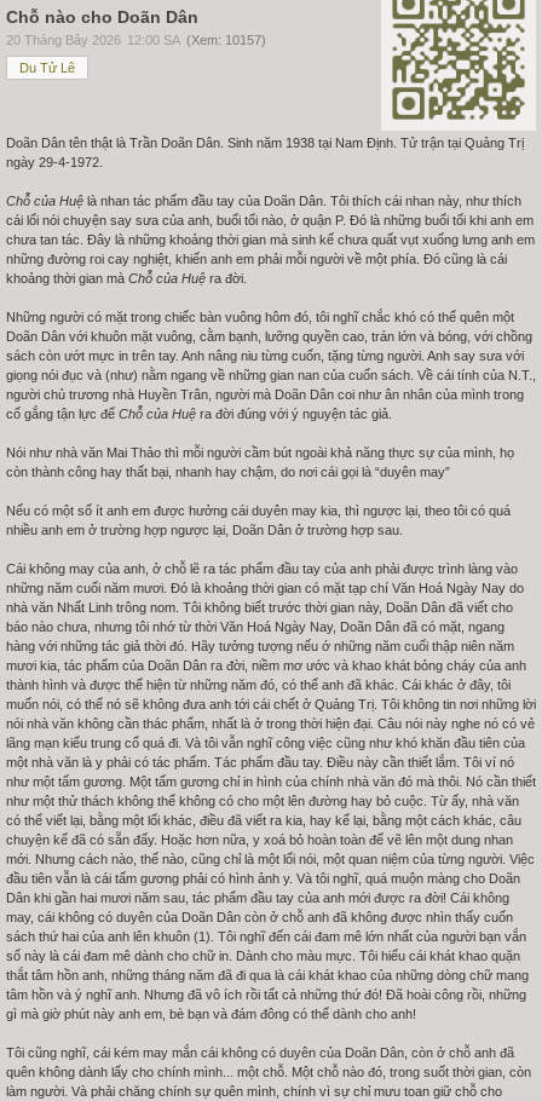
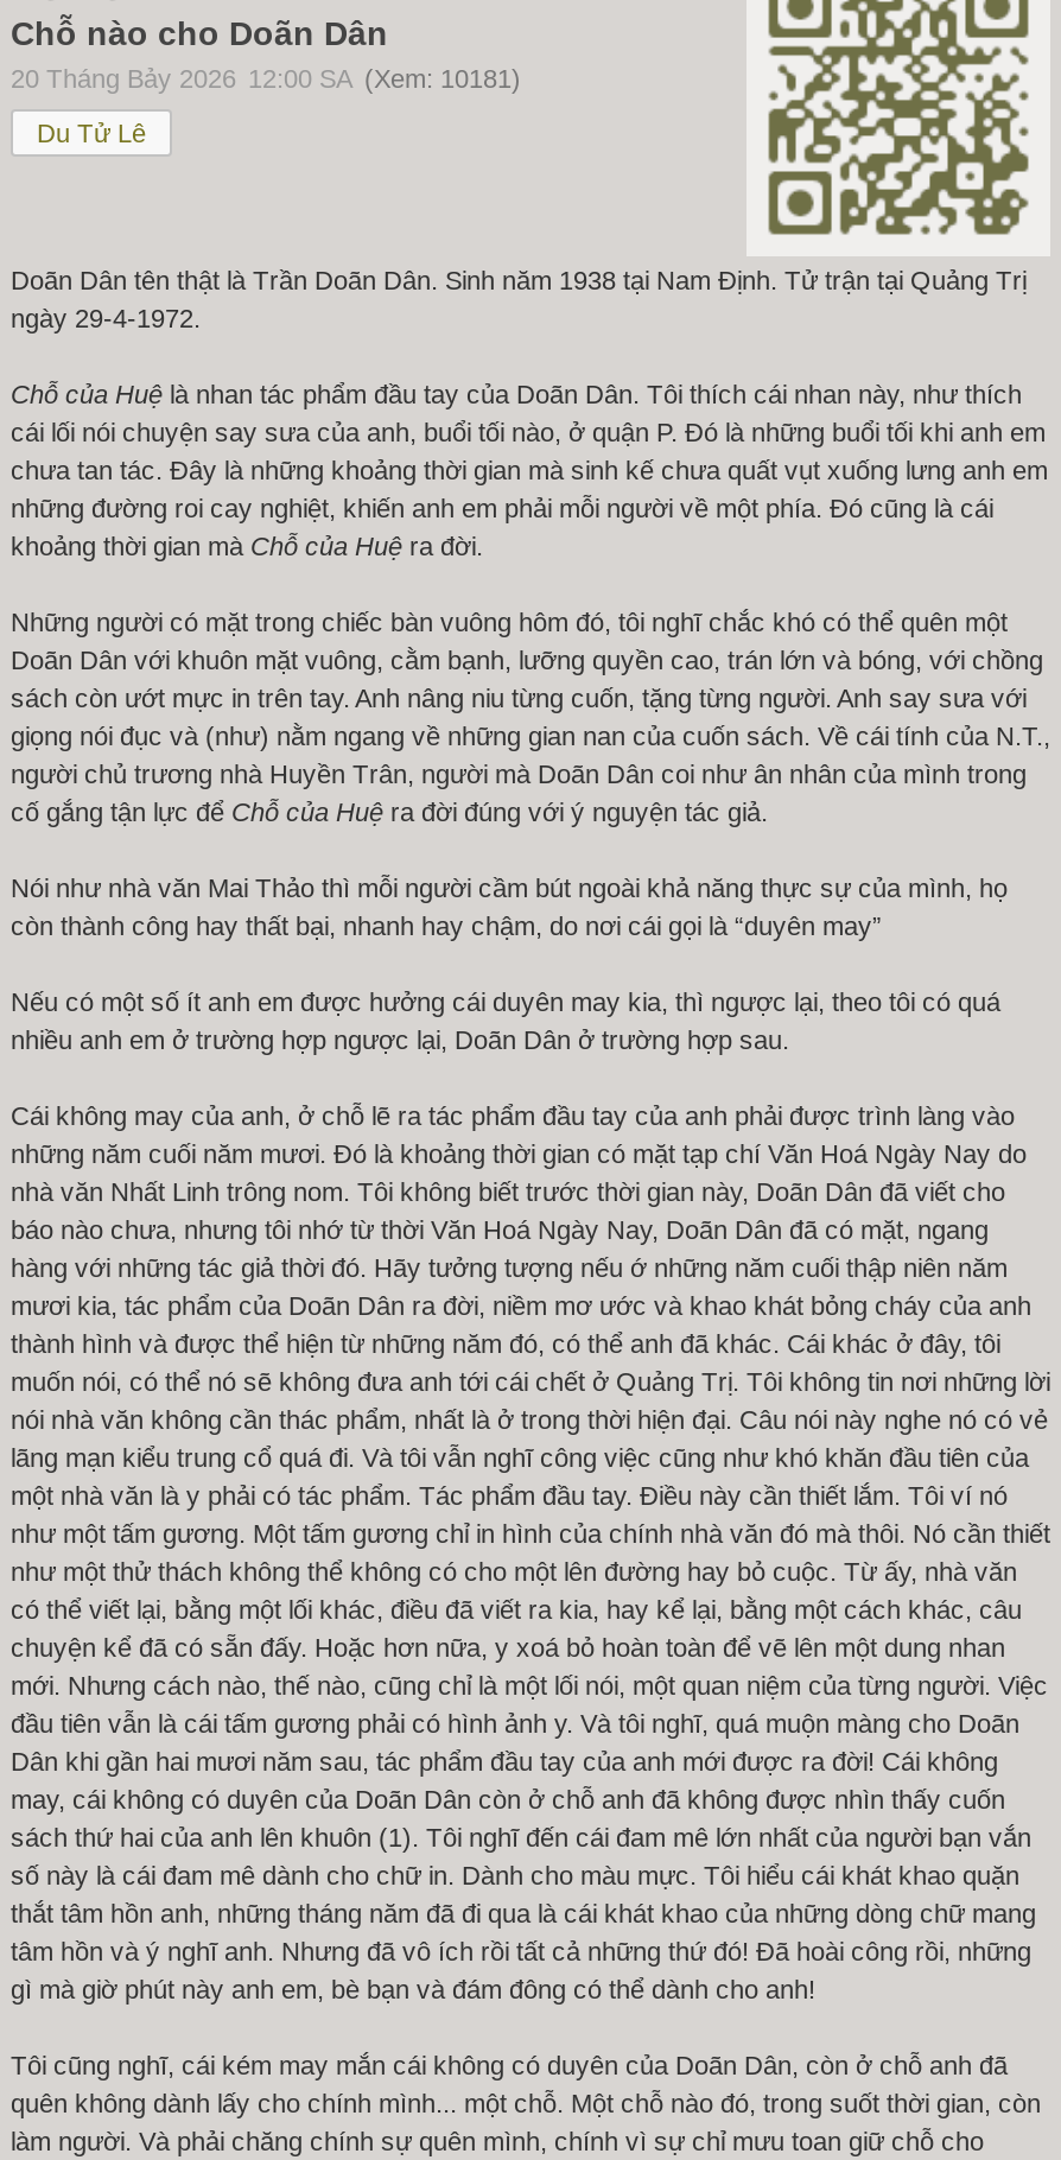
- 20 Tháng Bảy 2026 12:00 SA (Xem: 10157)
+ 20 Tháng Bảy 2026 12:00 SA (Xem: 10181)
